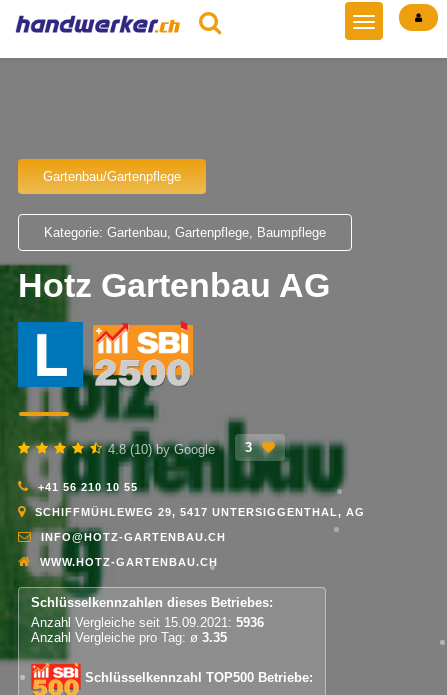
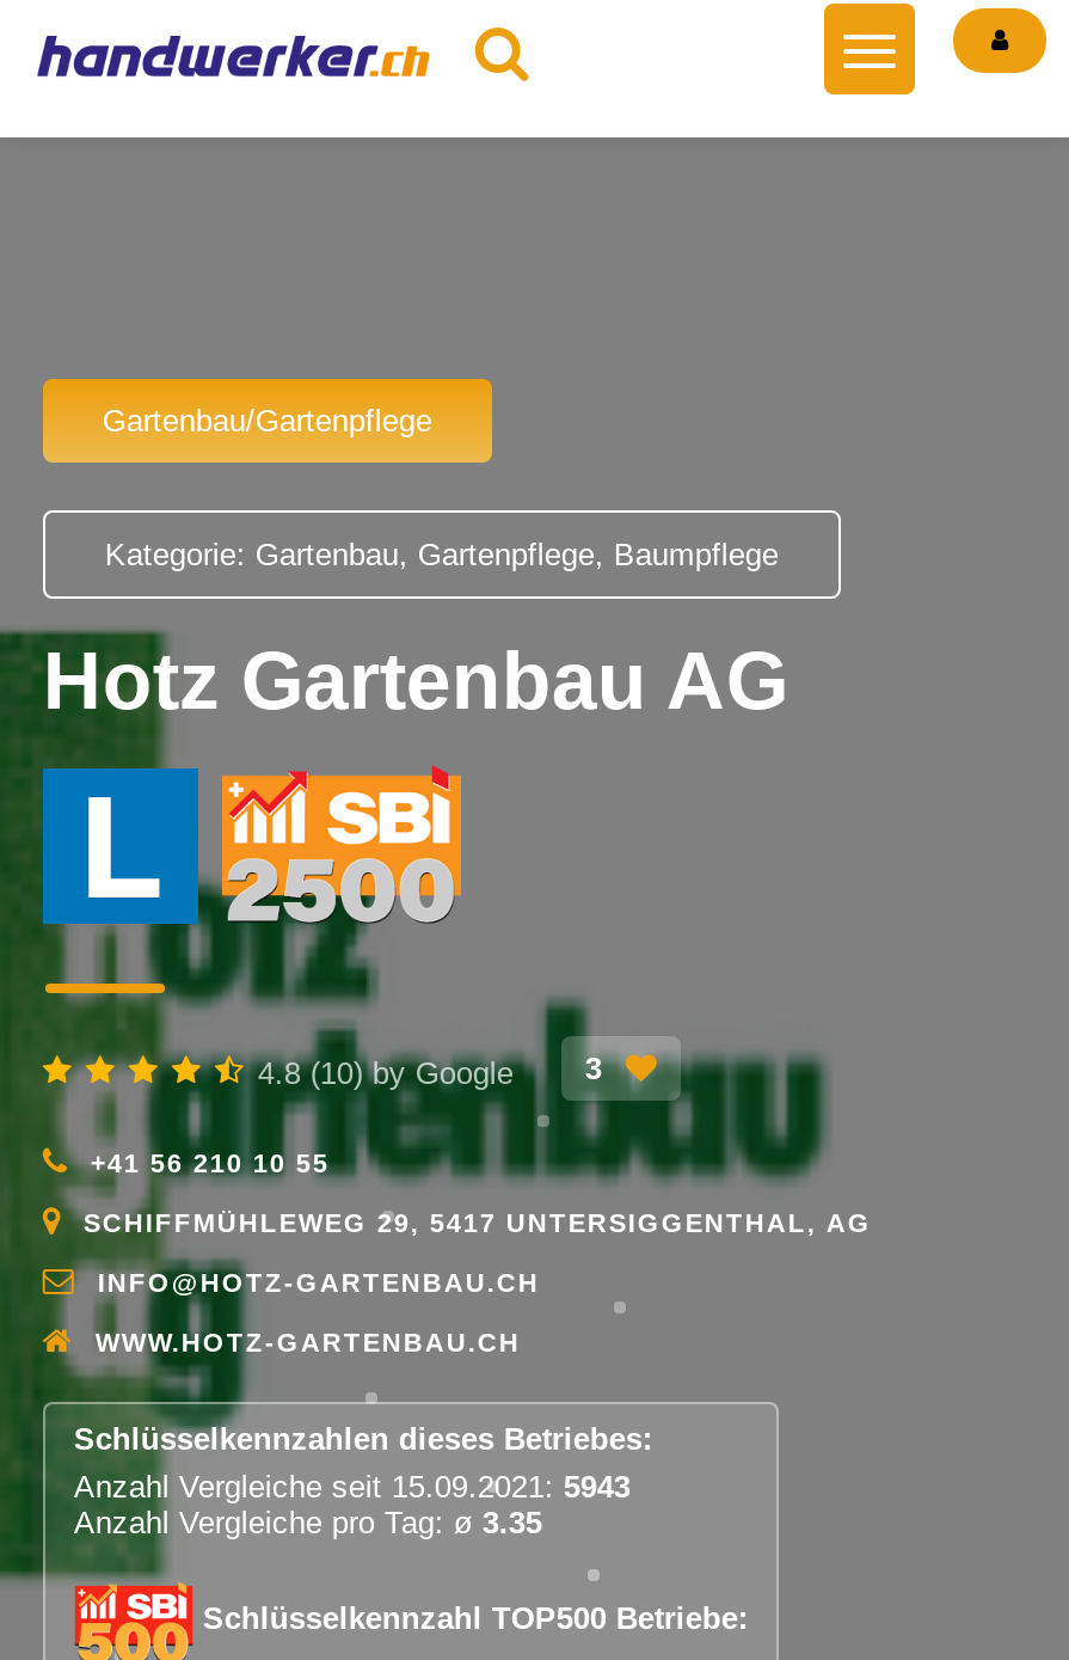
- Anzahl Vergleiche seit 15.09.2021: 5936
+ Anzahl Vergleiche seit 15.09.2021: 5943
